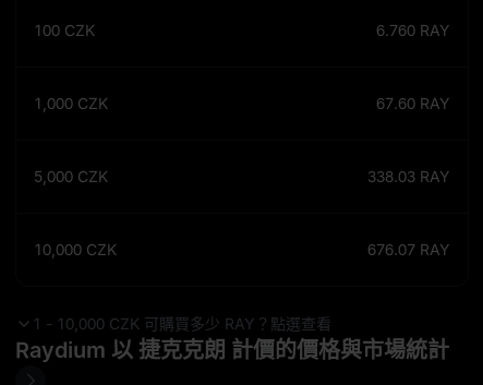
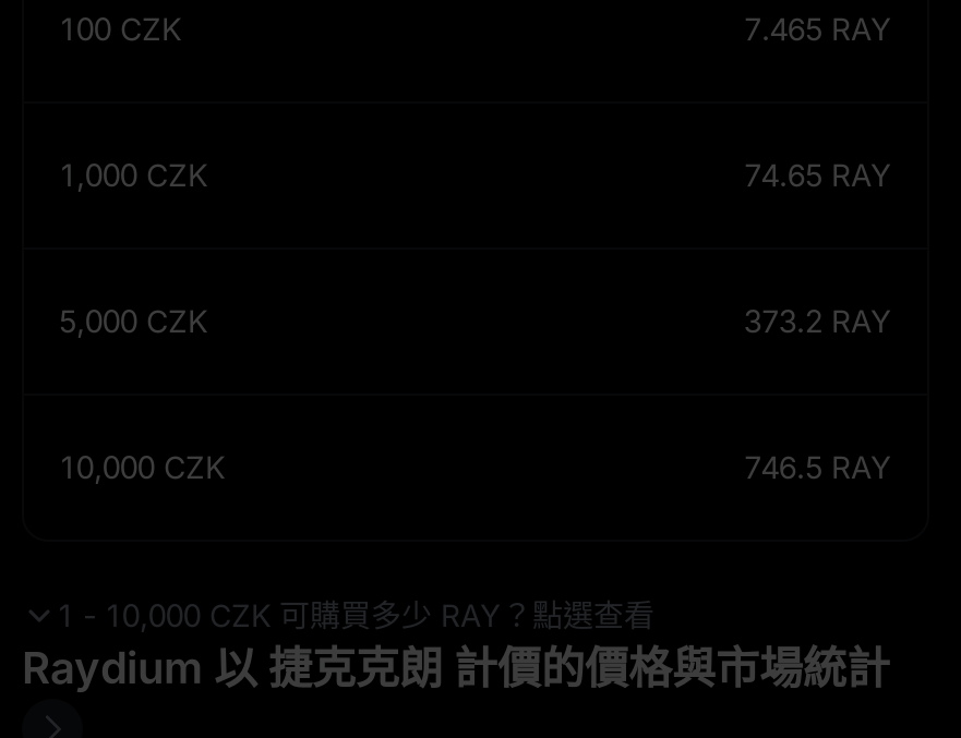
- 6.760 RAY
+ 7.465 RAY

- 67.60 RAY
+ 74.65 RAY

- 338.03 RAY
+ 373.2 RAY

- 676.07 RAY
+ 746.5 RAY
